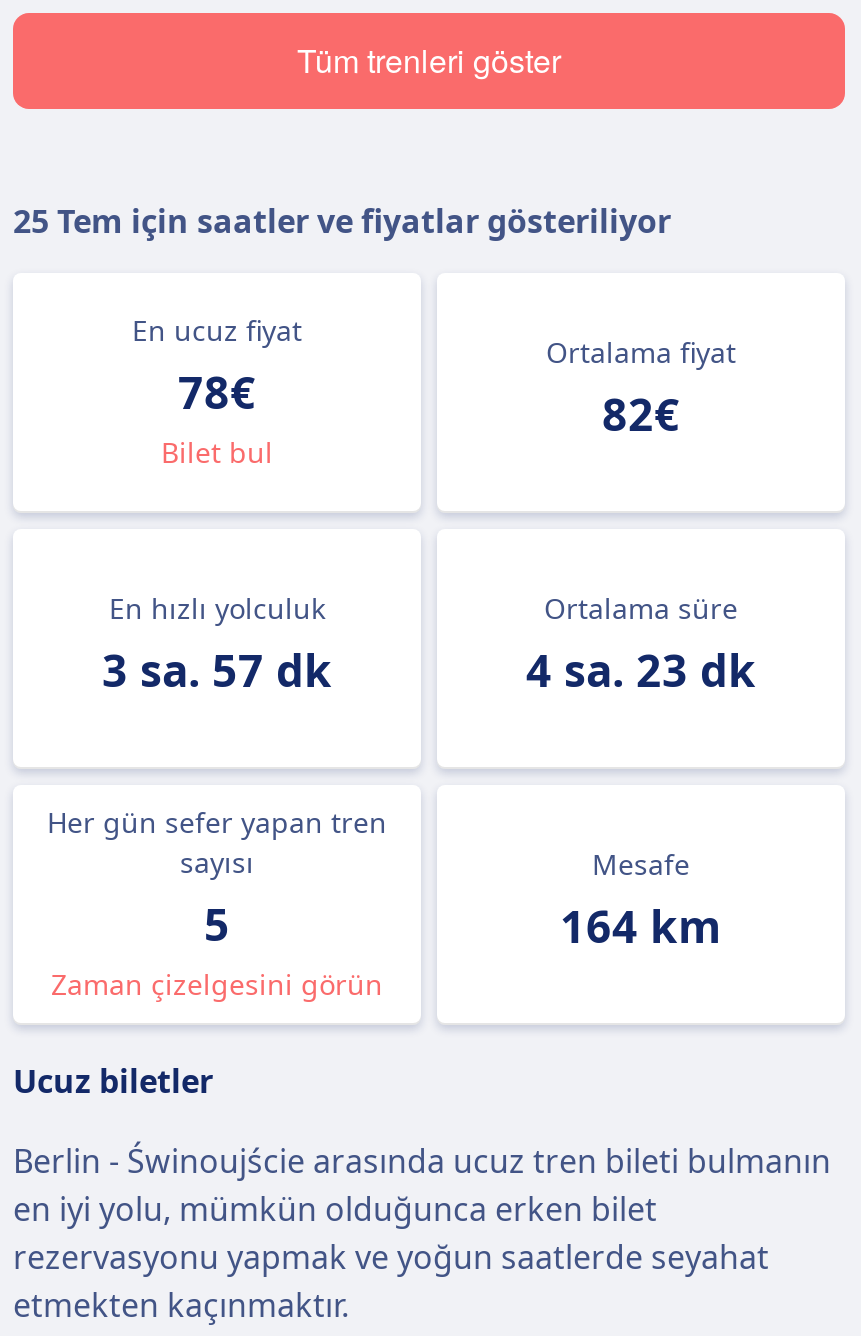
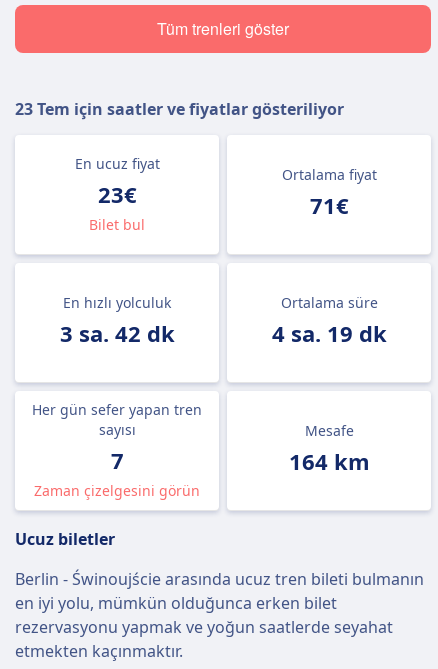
- 25 Tem için saatler ve fiyatlar gösteriliyor
+ 23 Tem için saatler ve fiyatlar gösteriliyor

- 78€
+ 23€

- 82€
+ 71€

- 3 sa. 57 dk
+ 3 sa. 42 dk

- 4 sa. 23 dk
+ 4 sa. 19 dk

- 5
+ 7
